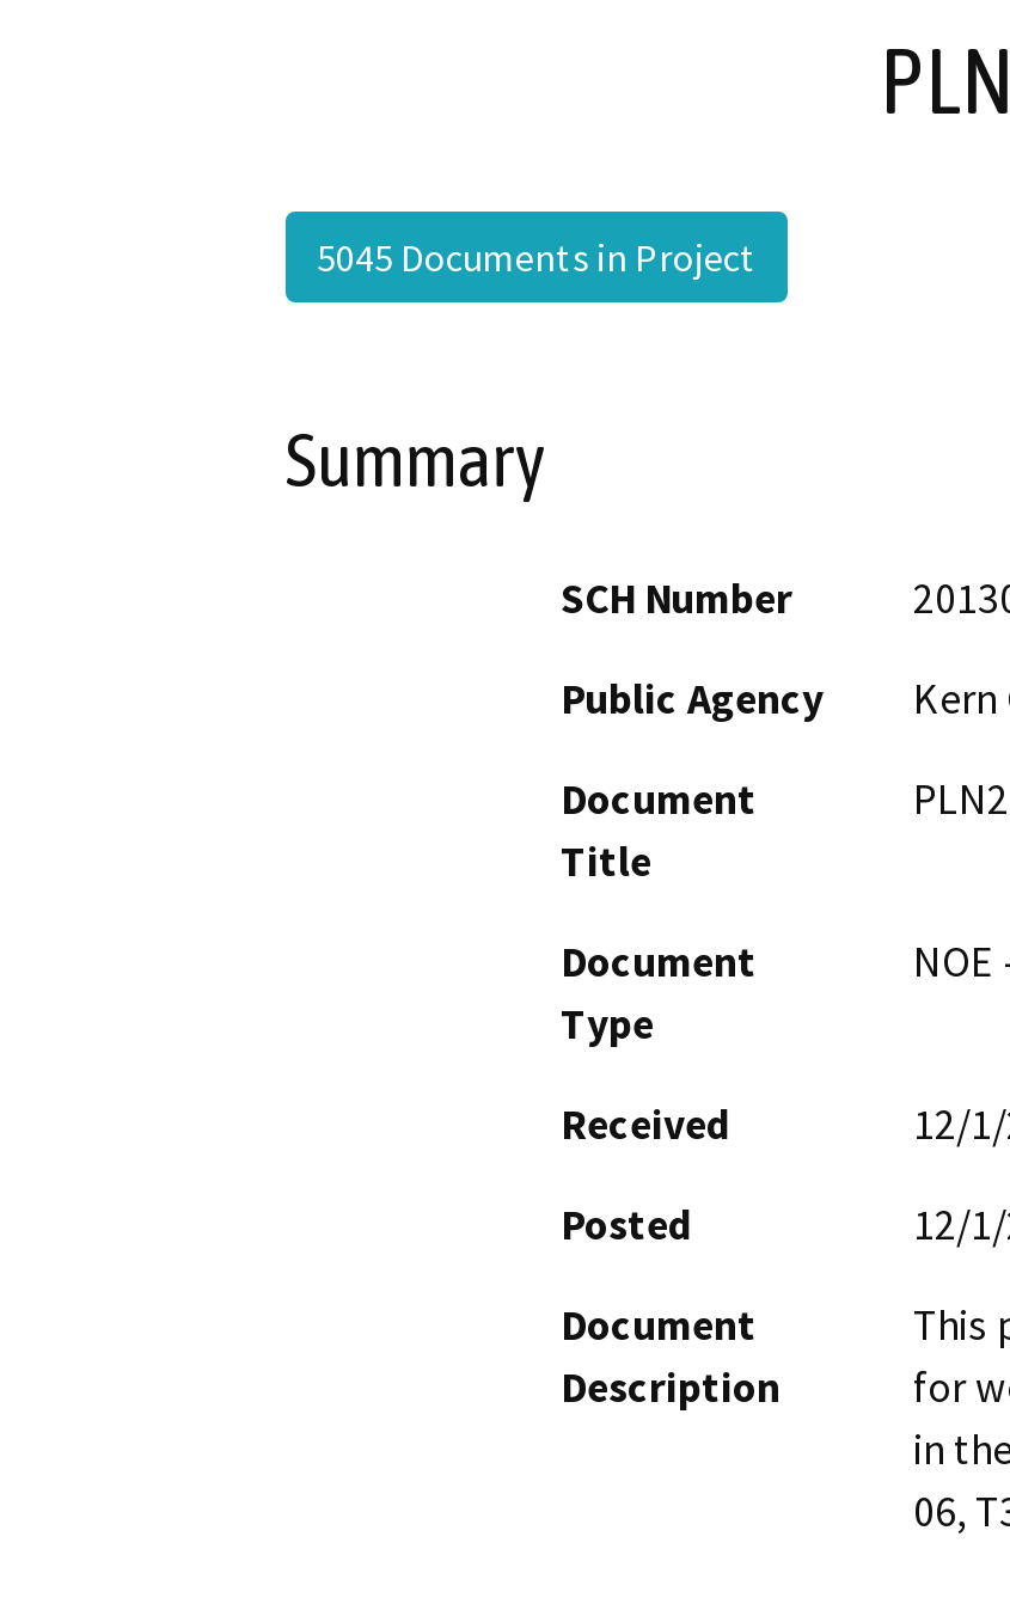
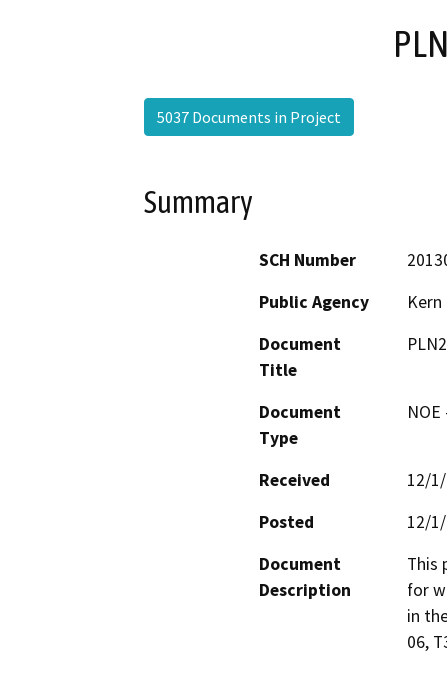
- 5045 Documents in Project
+ 5037 Documents in Project
